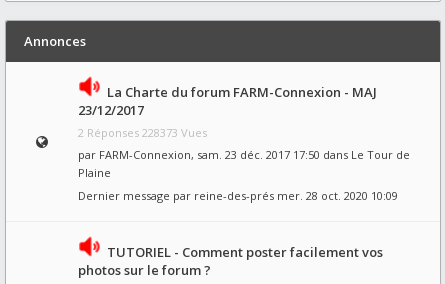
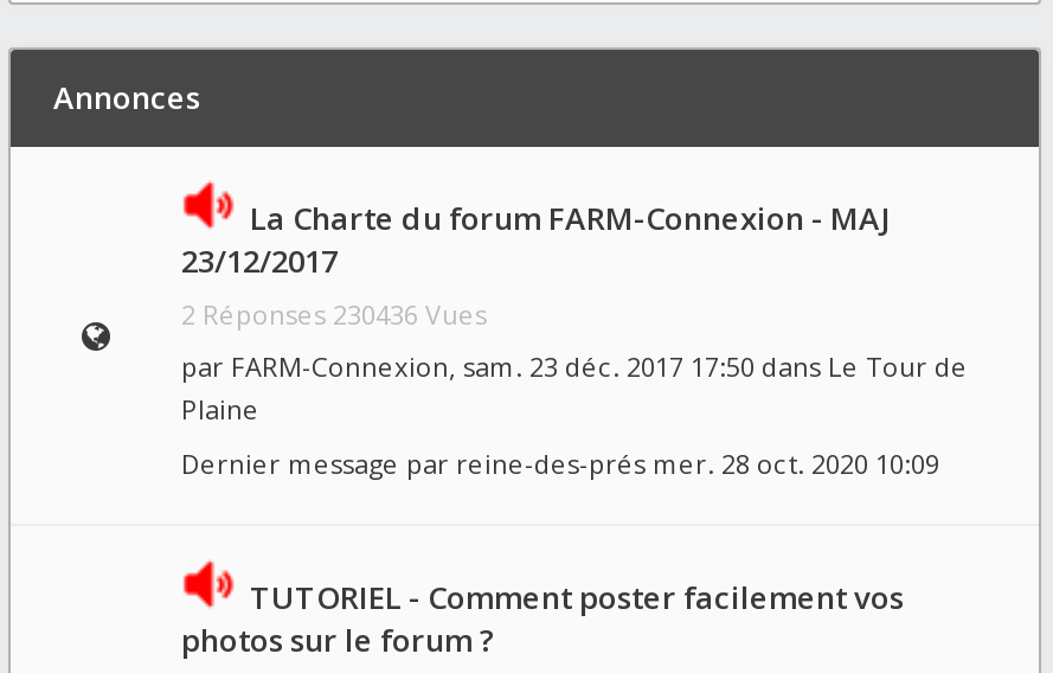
- 2 Réponses 228373 Vues
+ 2 Réponses 230436 Vues
